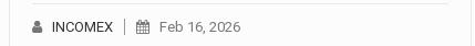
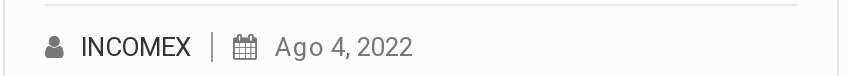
- Feb 16, 2026
+ Ago 4, 2022
